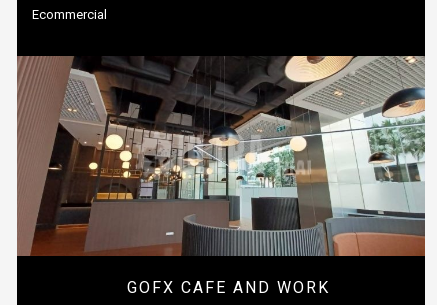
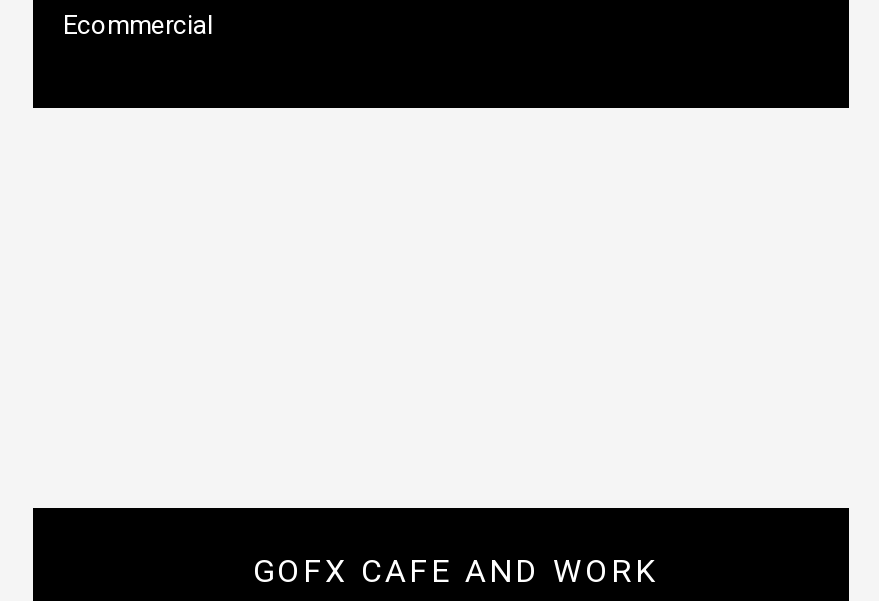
- [image]
